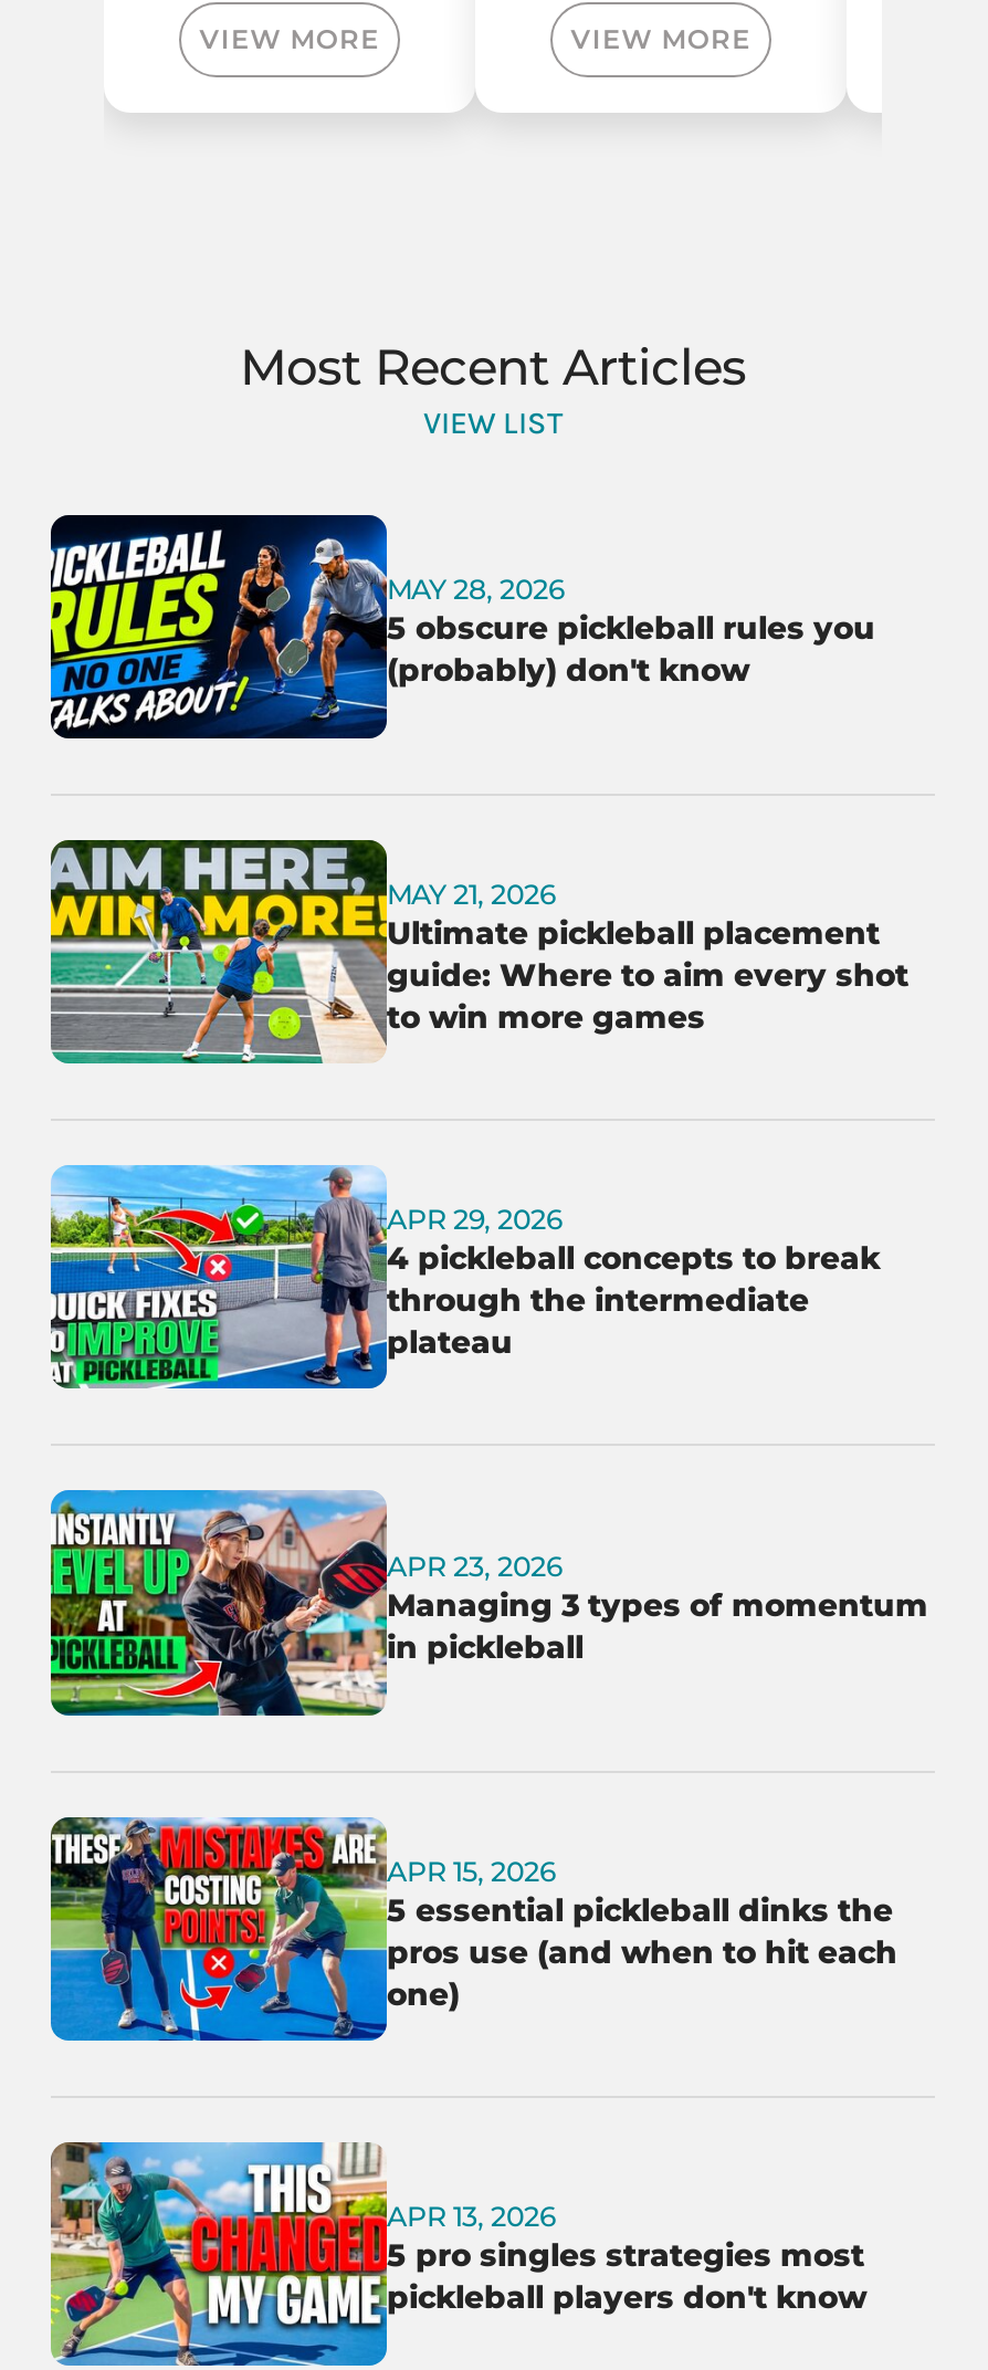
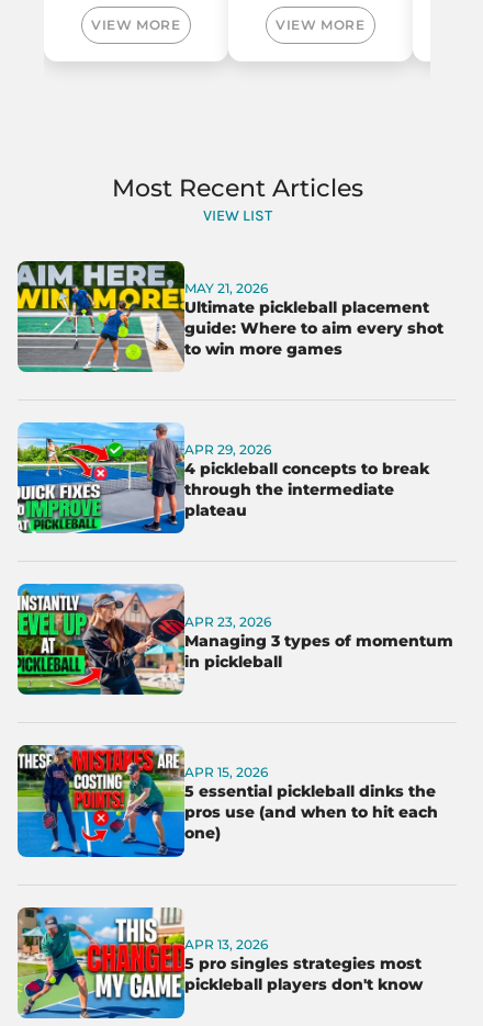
- [image]
- MAY 28, 2026
- 5 obscure pickleball rules you
- (probably) don't know
